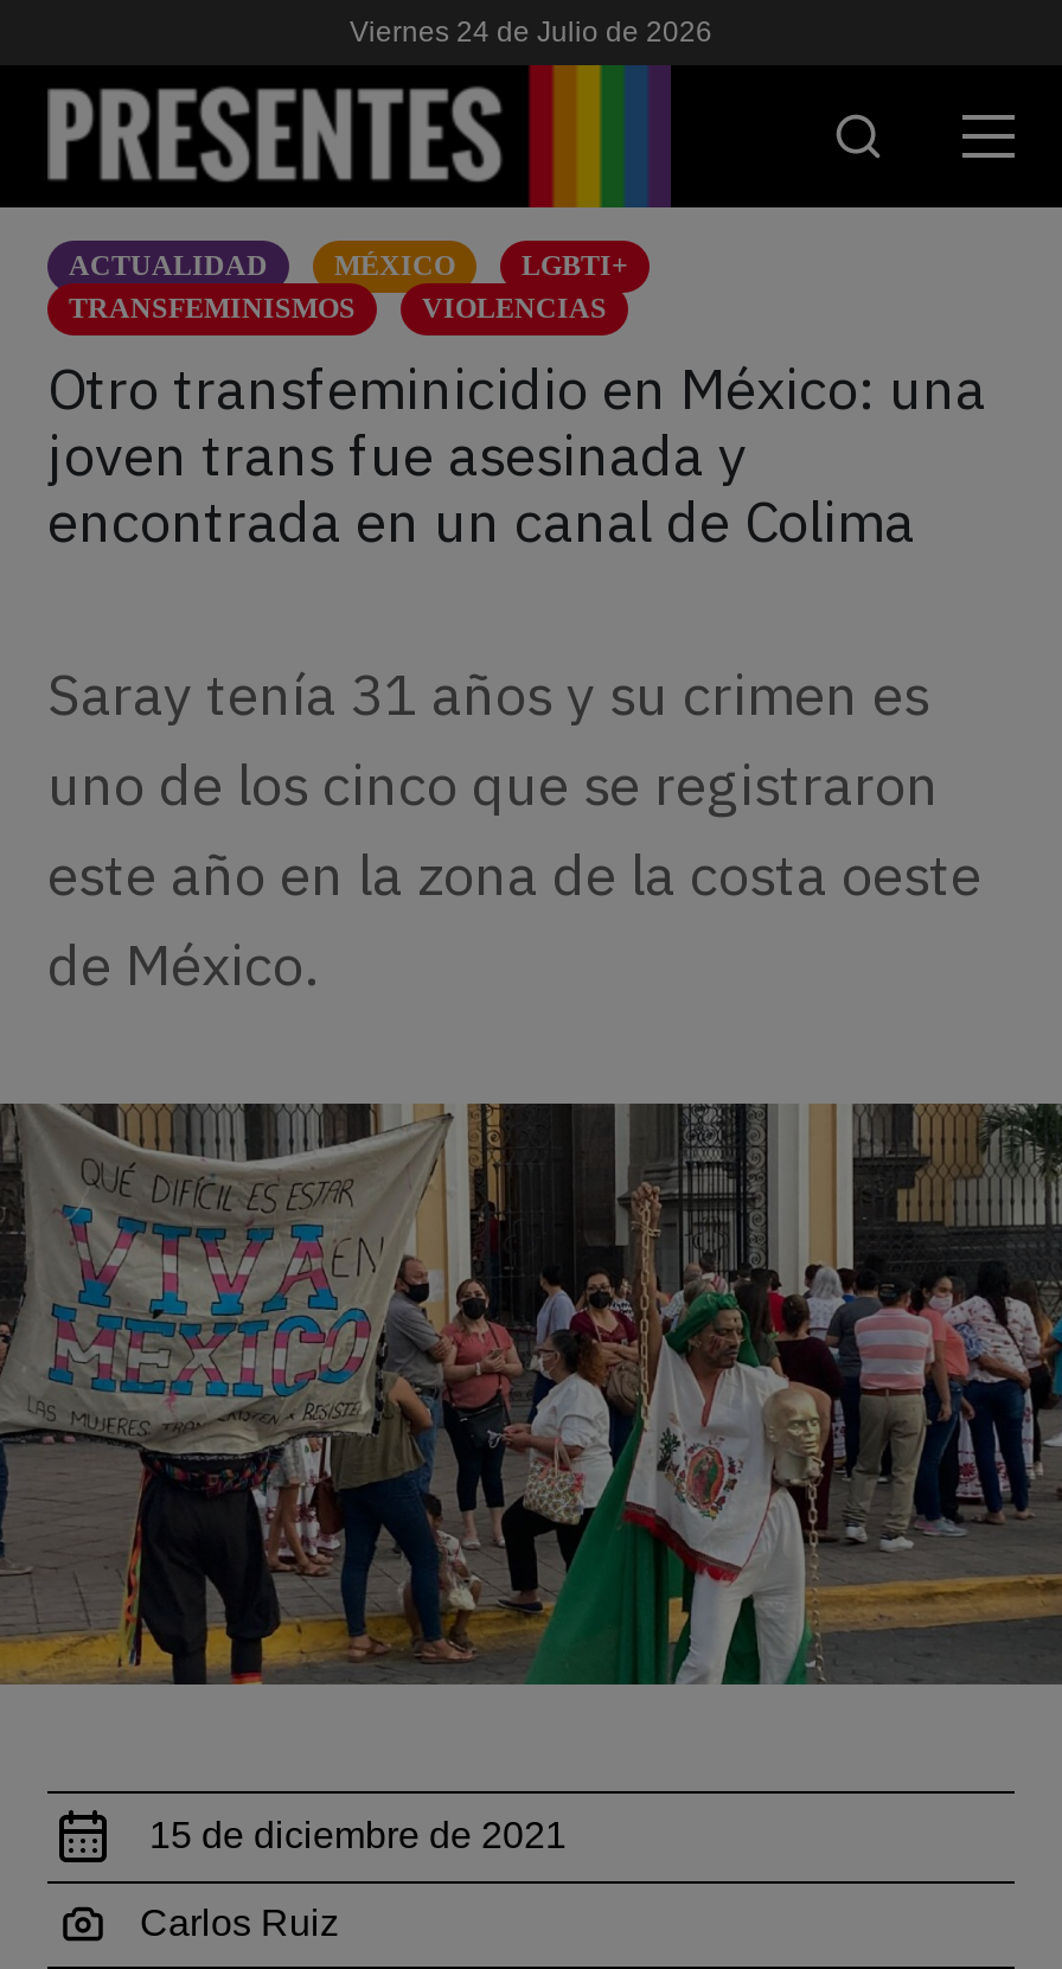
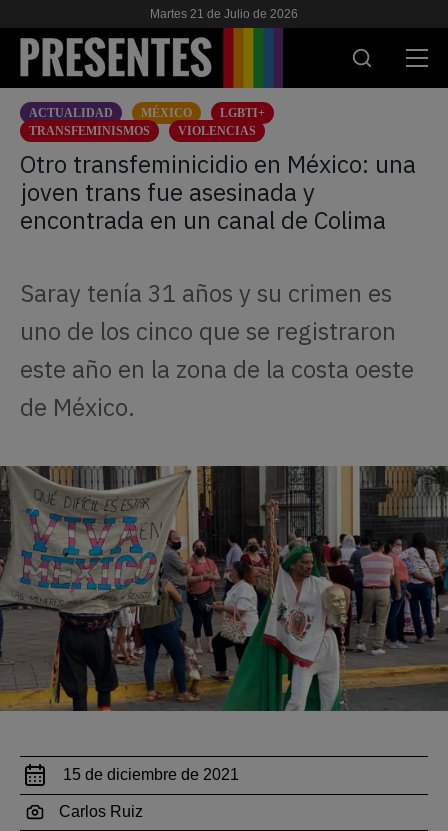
- Viernes 24 de Julio de 2026
+ Martes 21 de Julio de 2026
